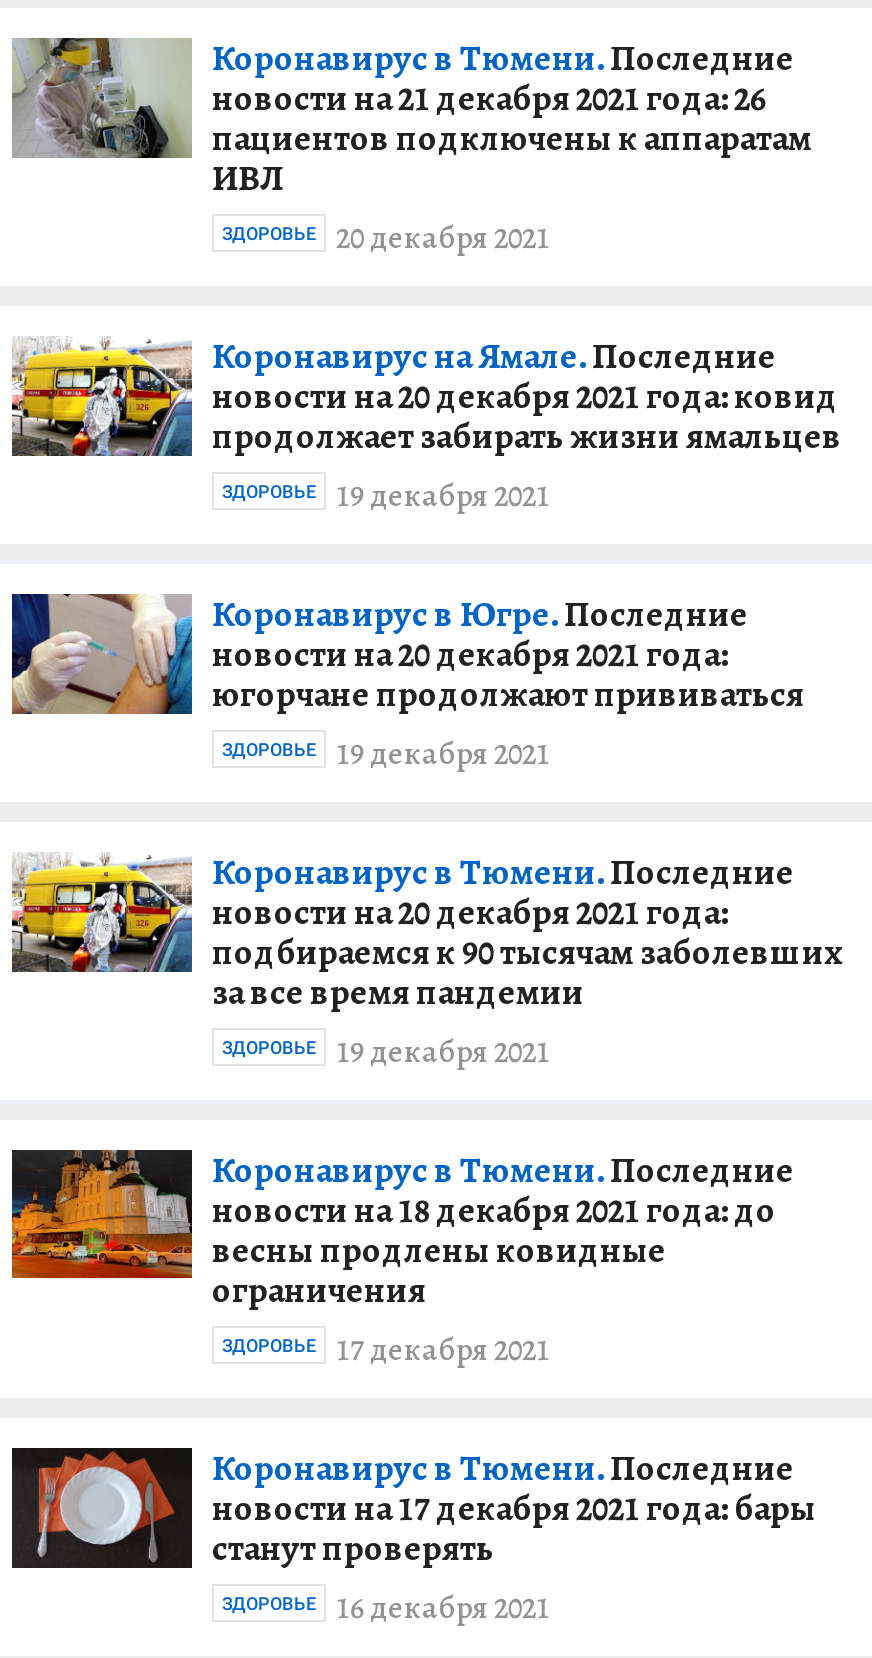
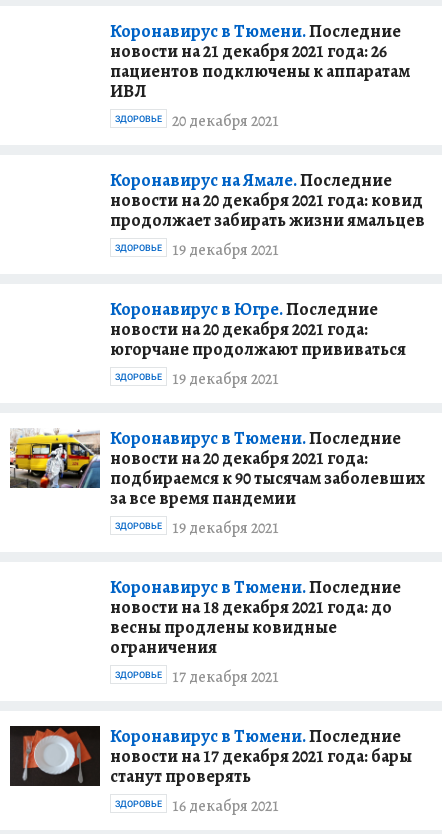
- [image]

- [image]

- [image]

- [image]
